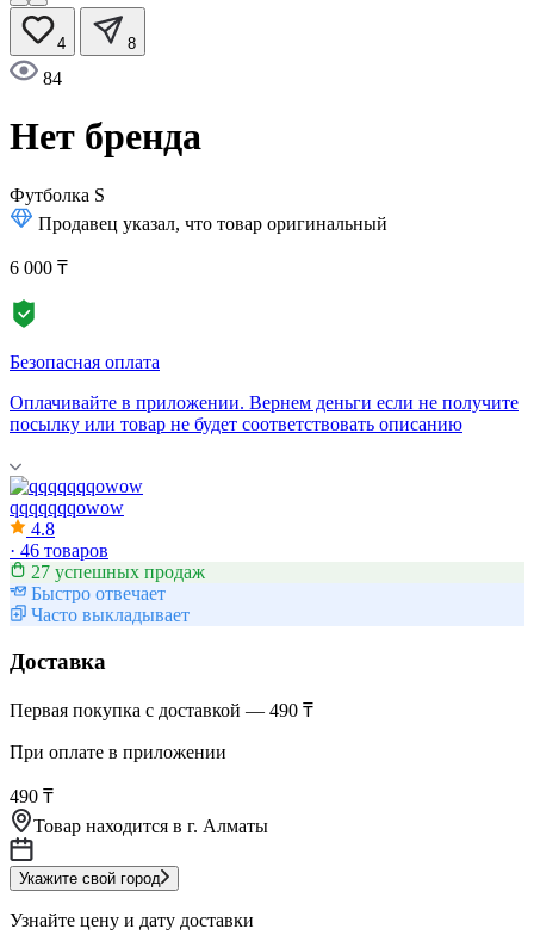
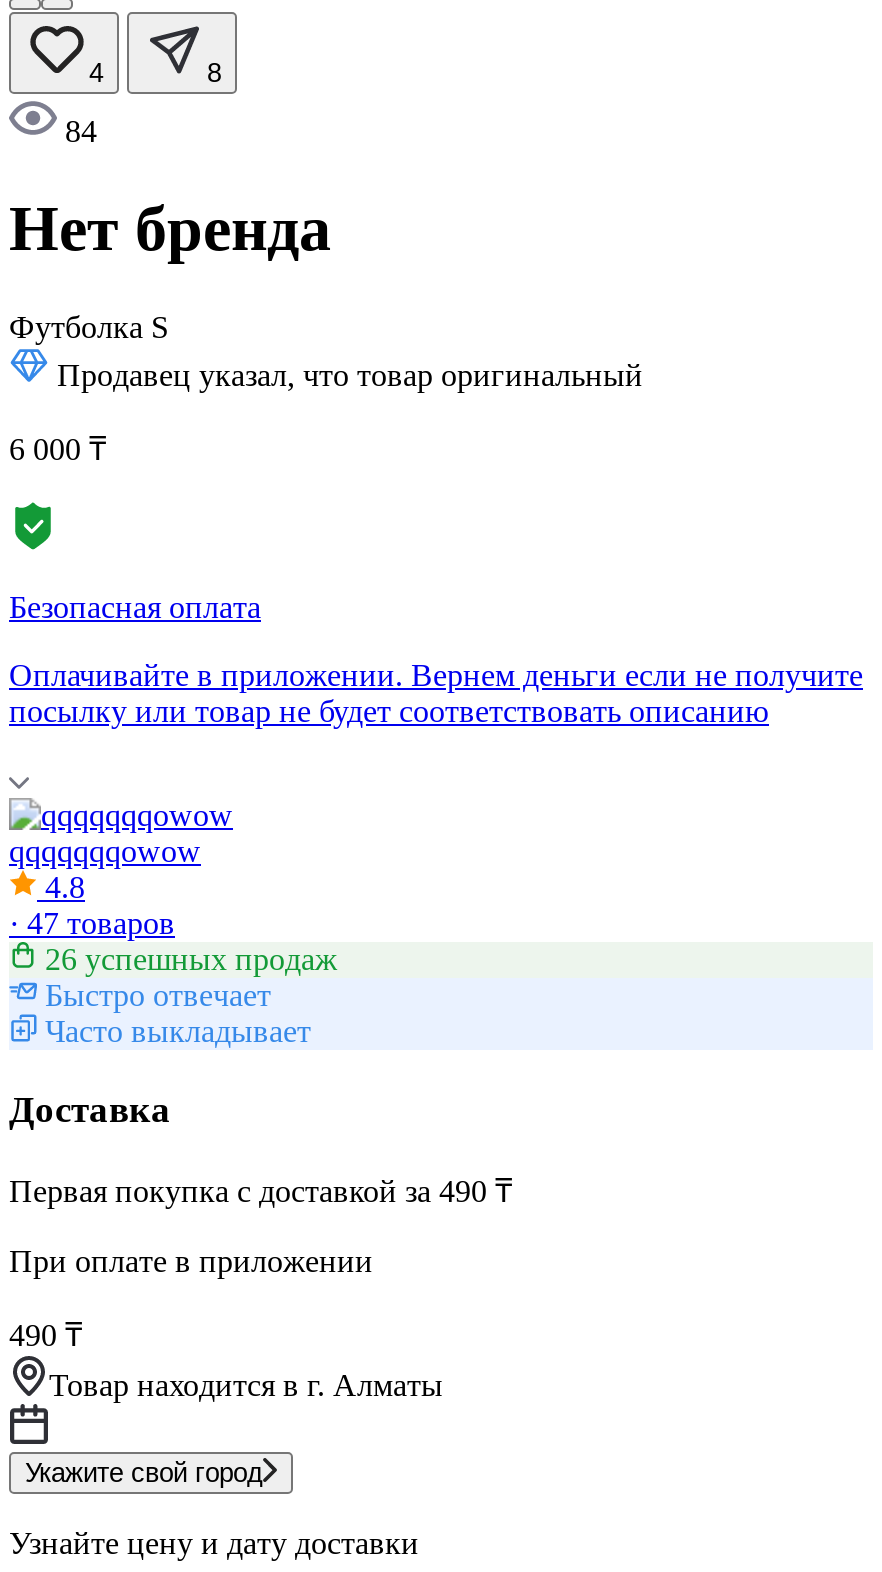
- · 46 товаров
+ · 47 товаров

- 27 успешных продаж
+ 26 успешных продаж

- Первая покупка с доставкой — 490 ₸
+ Первая покупка с доставкой за 490 ₸
